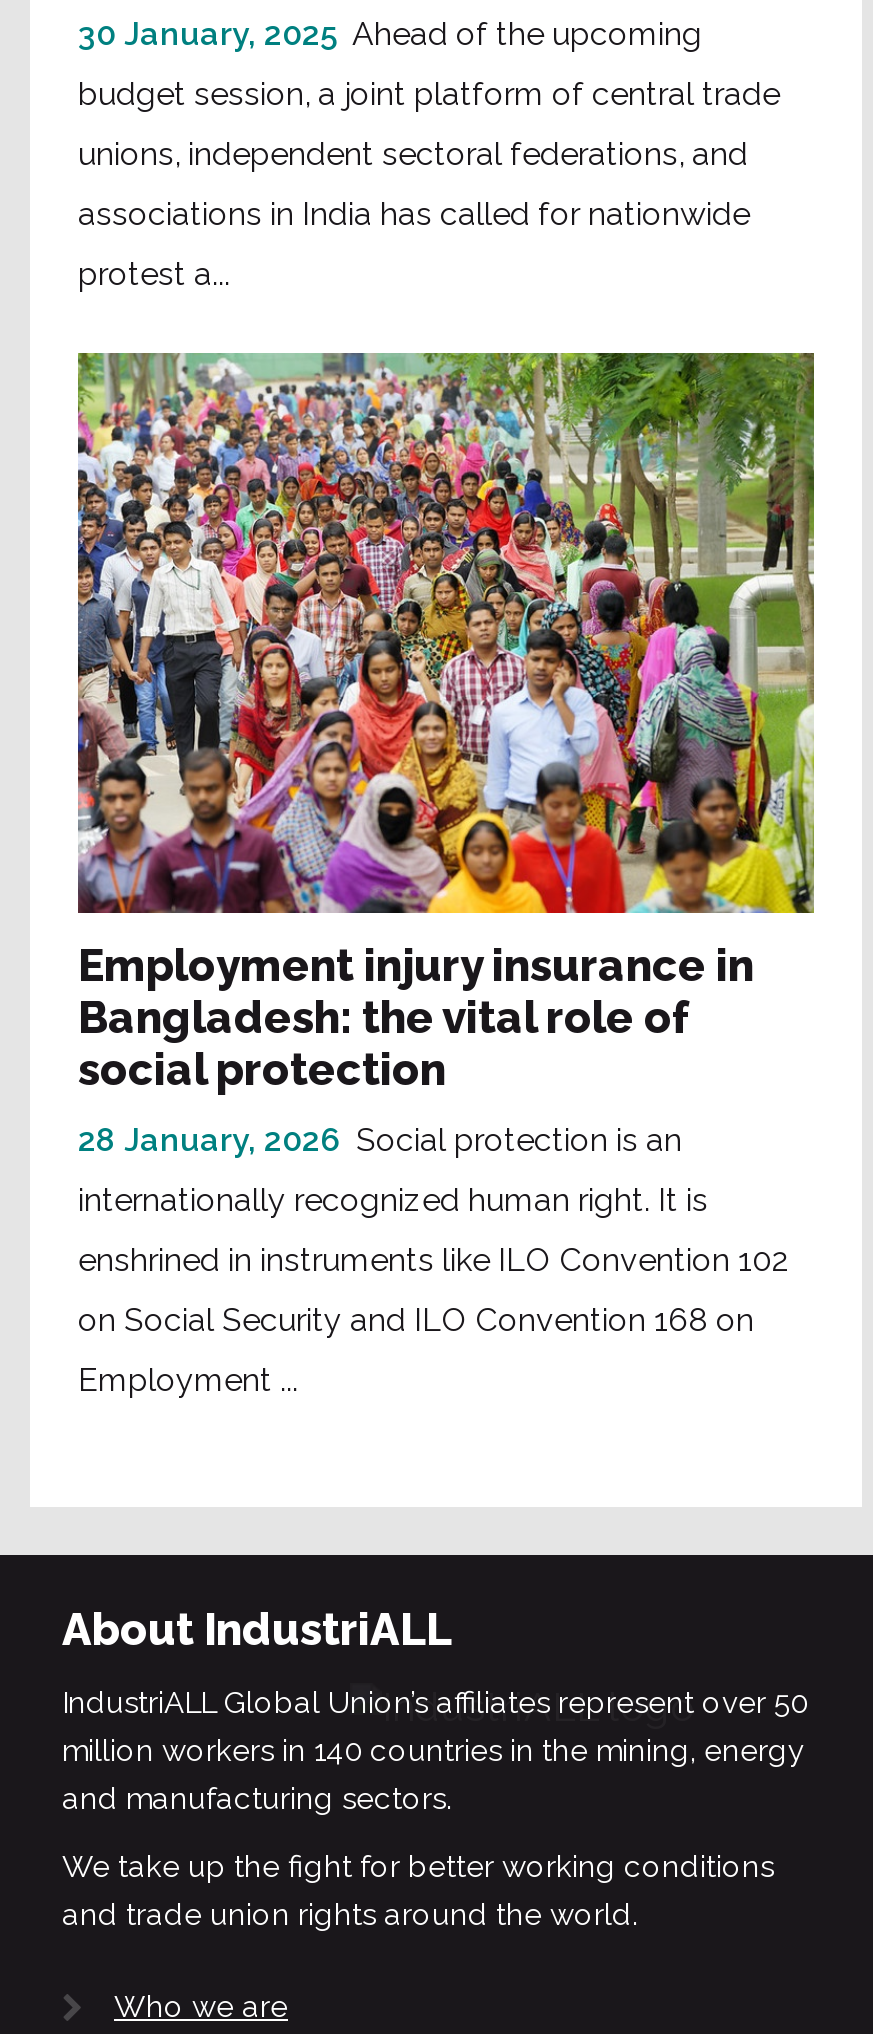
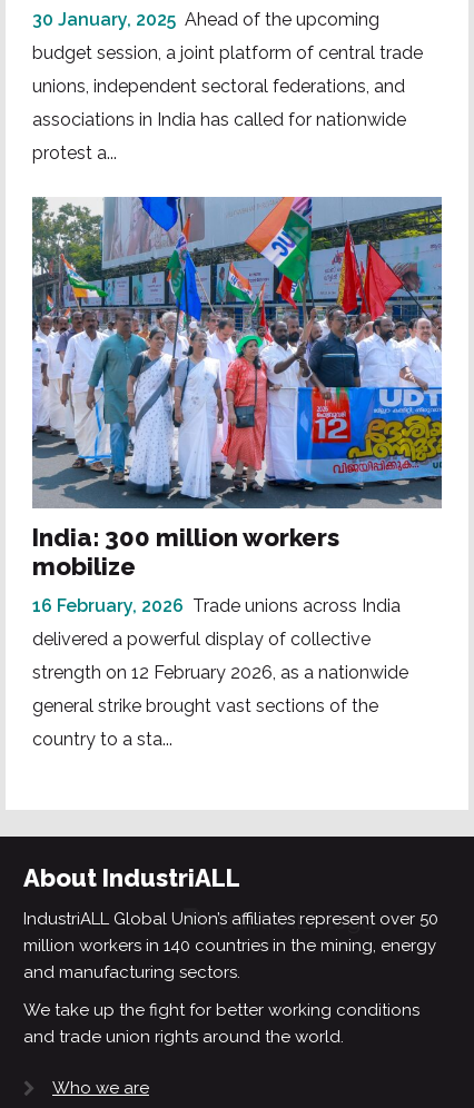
- [image]
- Employment injury insurance in
- Bangladesh: the vital role of
- social protection
+ [image]
+ India: 300 million workers
+ mobilize

- 28 January, 2026 Social protection is an
+ 16 February, 2026 Trade unions across India

- internationally recognized human right. It is
+ delivered a powerful display of collective

- enshrined in instruments like ILO Convention 102
+ strength on 12 February 2026, as a nationwide

- on Social Security and ILO Convention 168 on
+ general strike brought vast sections of the

- Employment ...
+ country to a sta...
